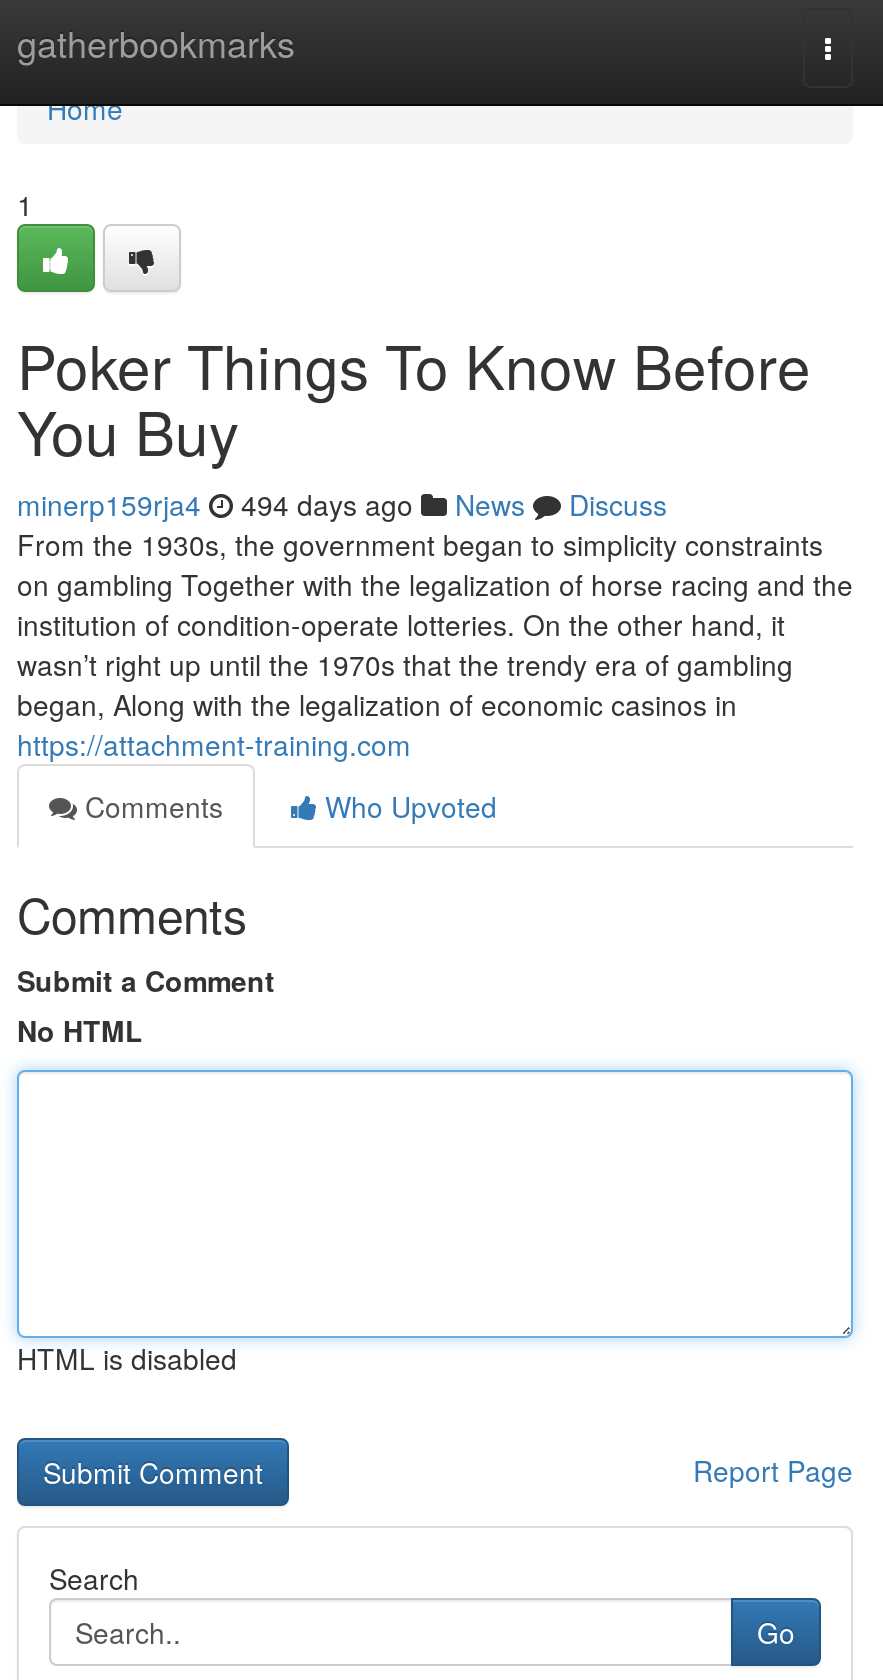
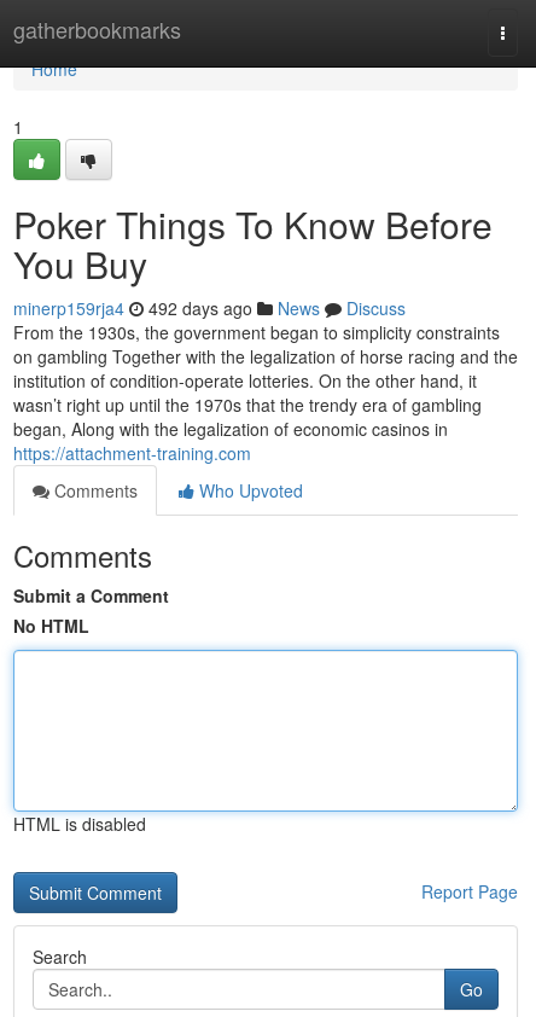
- minerp159rja4 494 days ago News Discuss
+ minerp159rja4 492 days ago News Discuss
